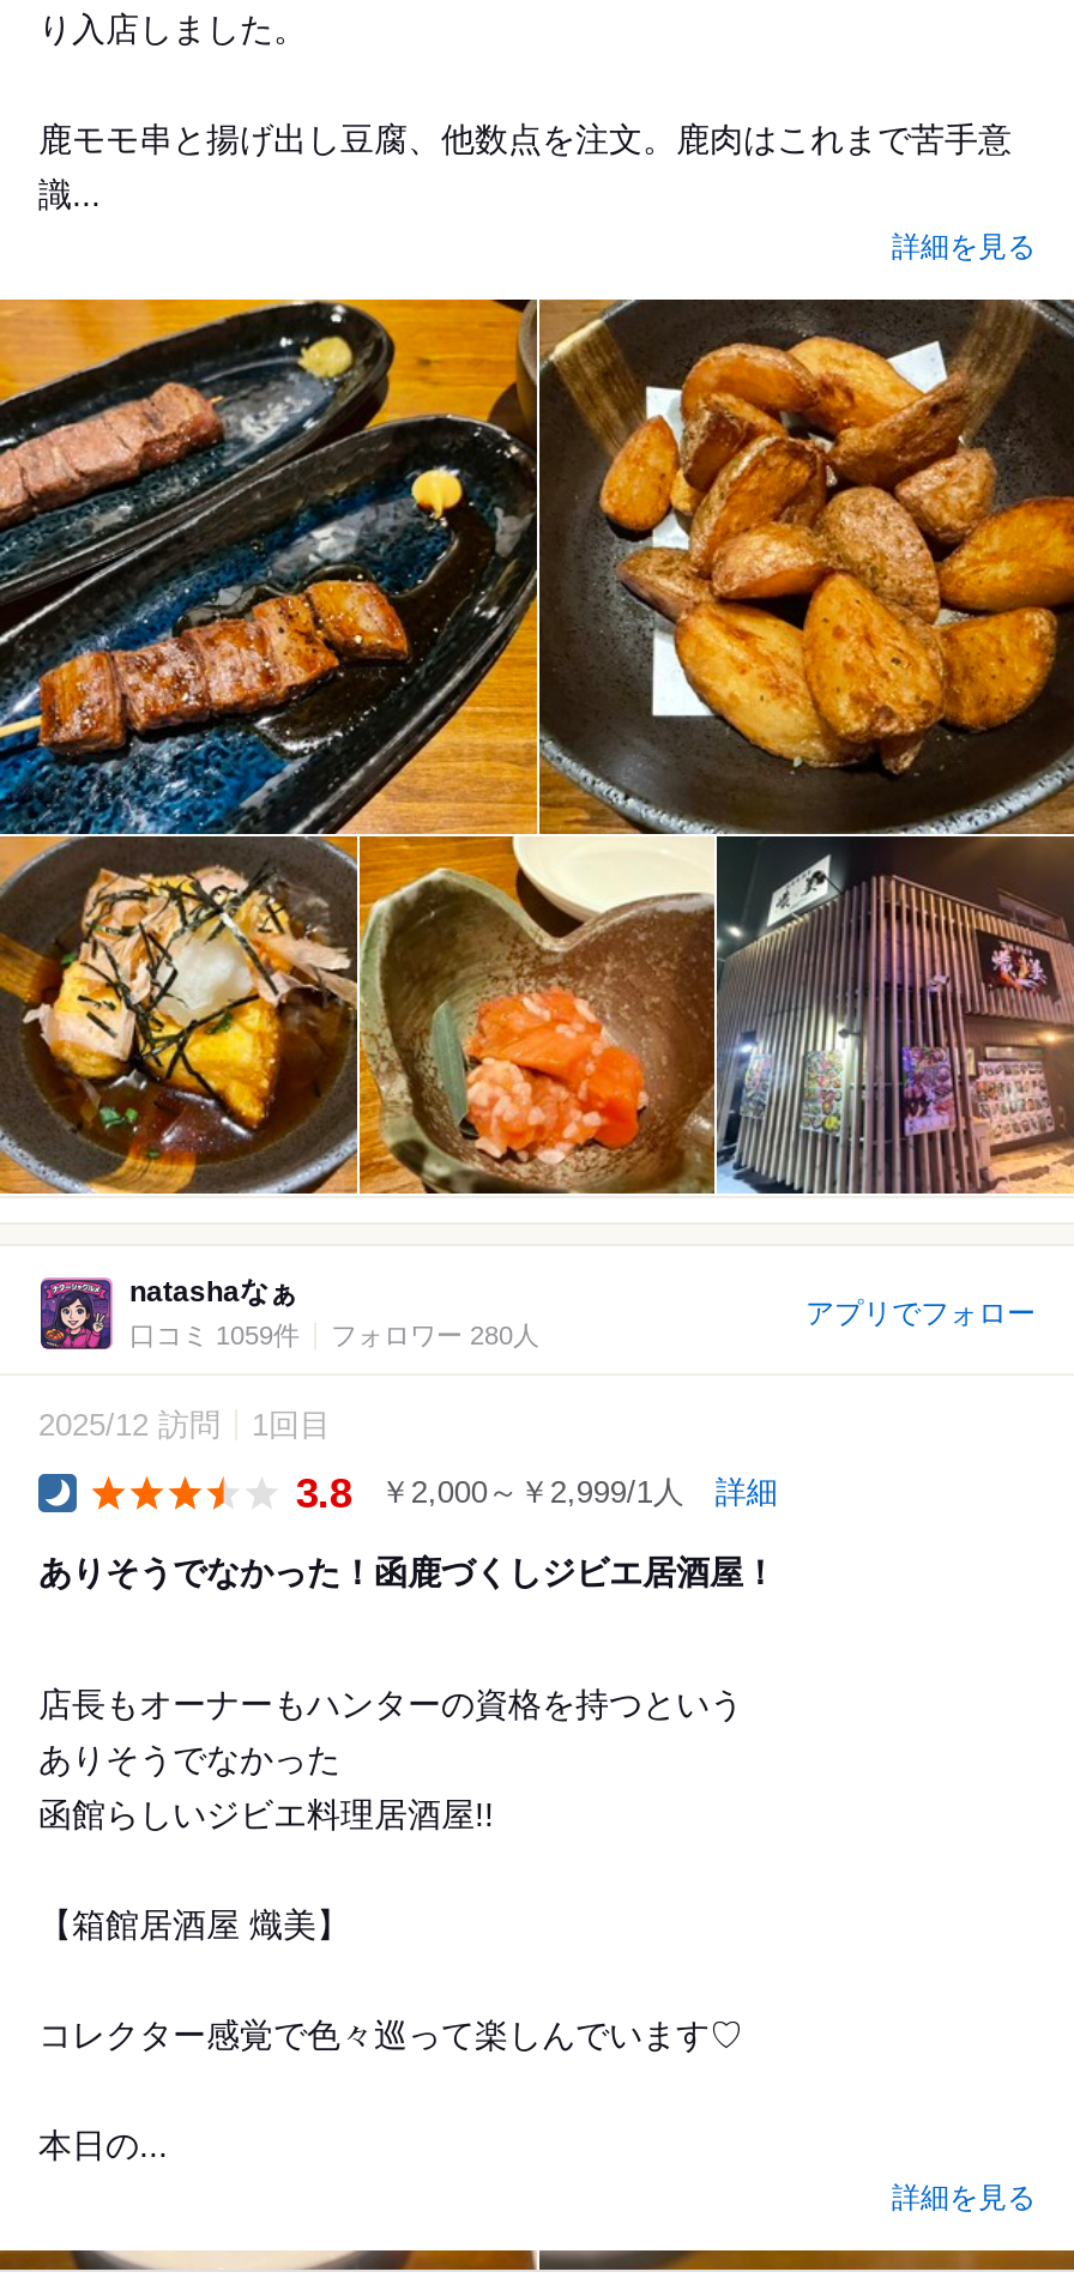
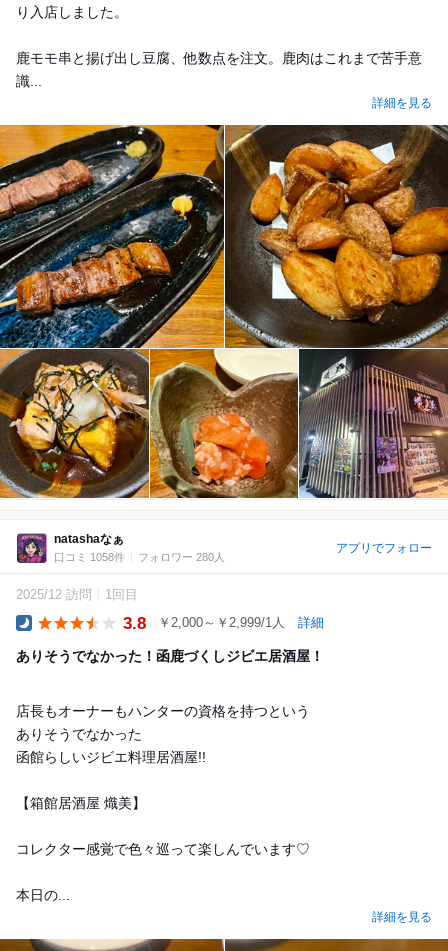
- 口コミ 1059件 フォロワー 280人
+ 口コミ 1058件 フォロワー 280人
